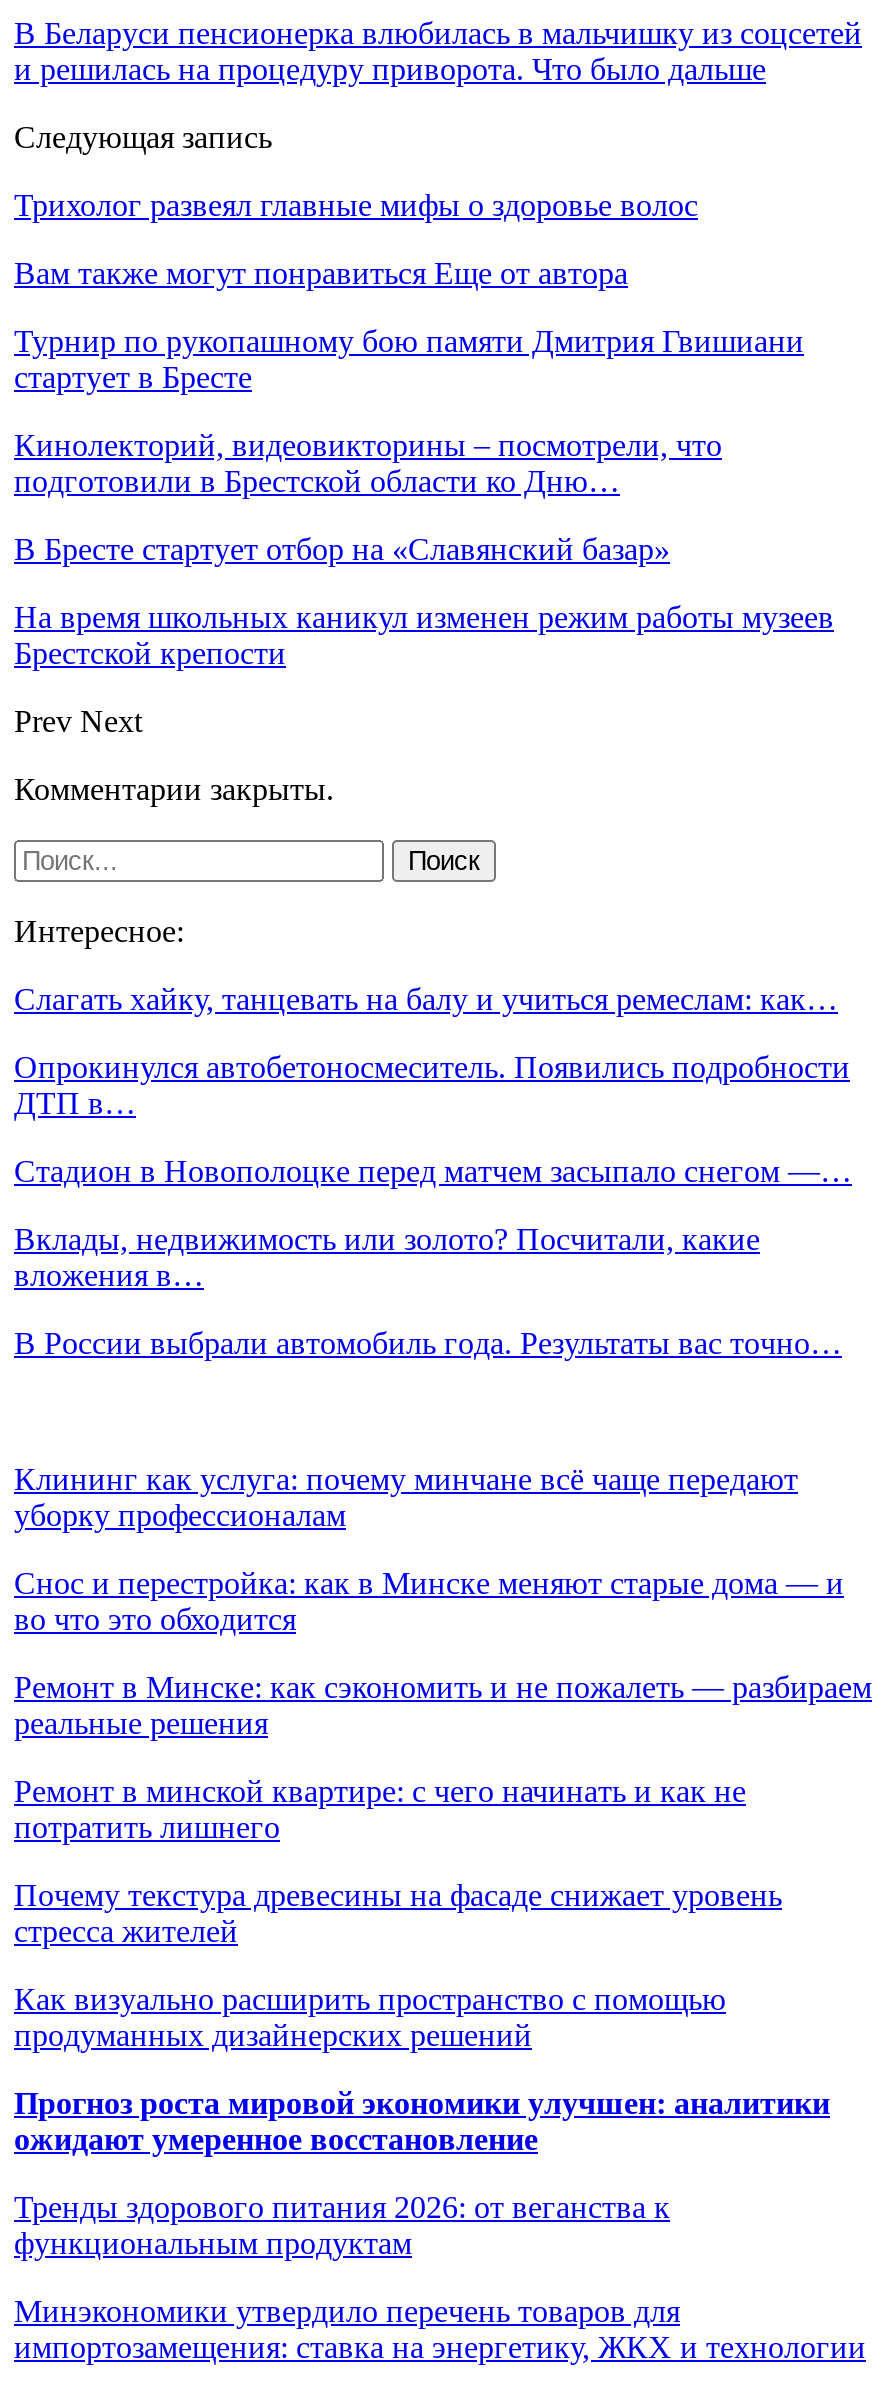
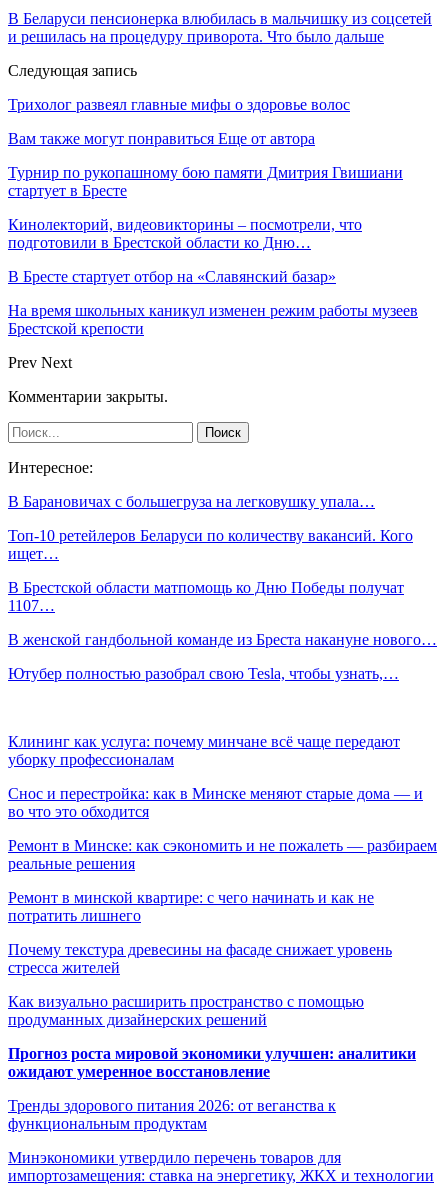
- Слагать хайку, танцевать на балу и учиться ремеслам: как…
+ В Барановичах с большегруза на легковушку упала…

- Опрокинулся автобетоносмеситель. Появились подробности
- ДТП в…
+ Топ-10 ретейлеров Беларуси по количеству вакансий. Кого
+ ищет…

- Стадион в Новополоцке перед матчем засыпало снегом —…
+ В Брестской области матпомощь ко Дню Победы получат
+ 1107…

- Вклады, недвижимость или золото? Посчитали, какие
- вложения в…
+ В женской гандбольной команде из Бреста накануне нового…

- В России выбрали автомобиль года. Результаты вас точно…
+ Ютубер полностью разобрал свою Tesla, чтобы узнать,…
